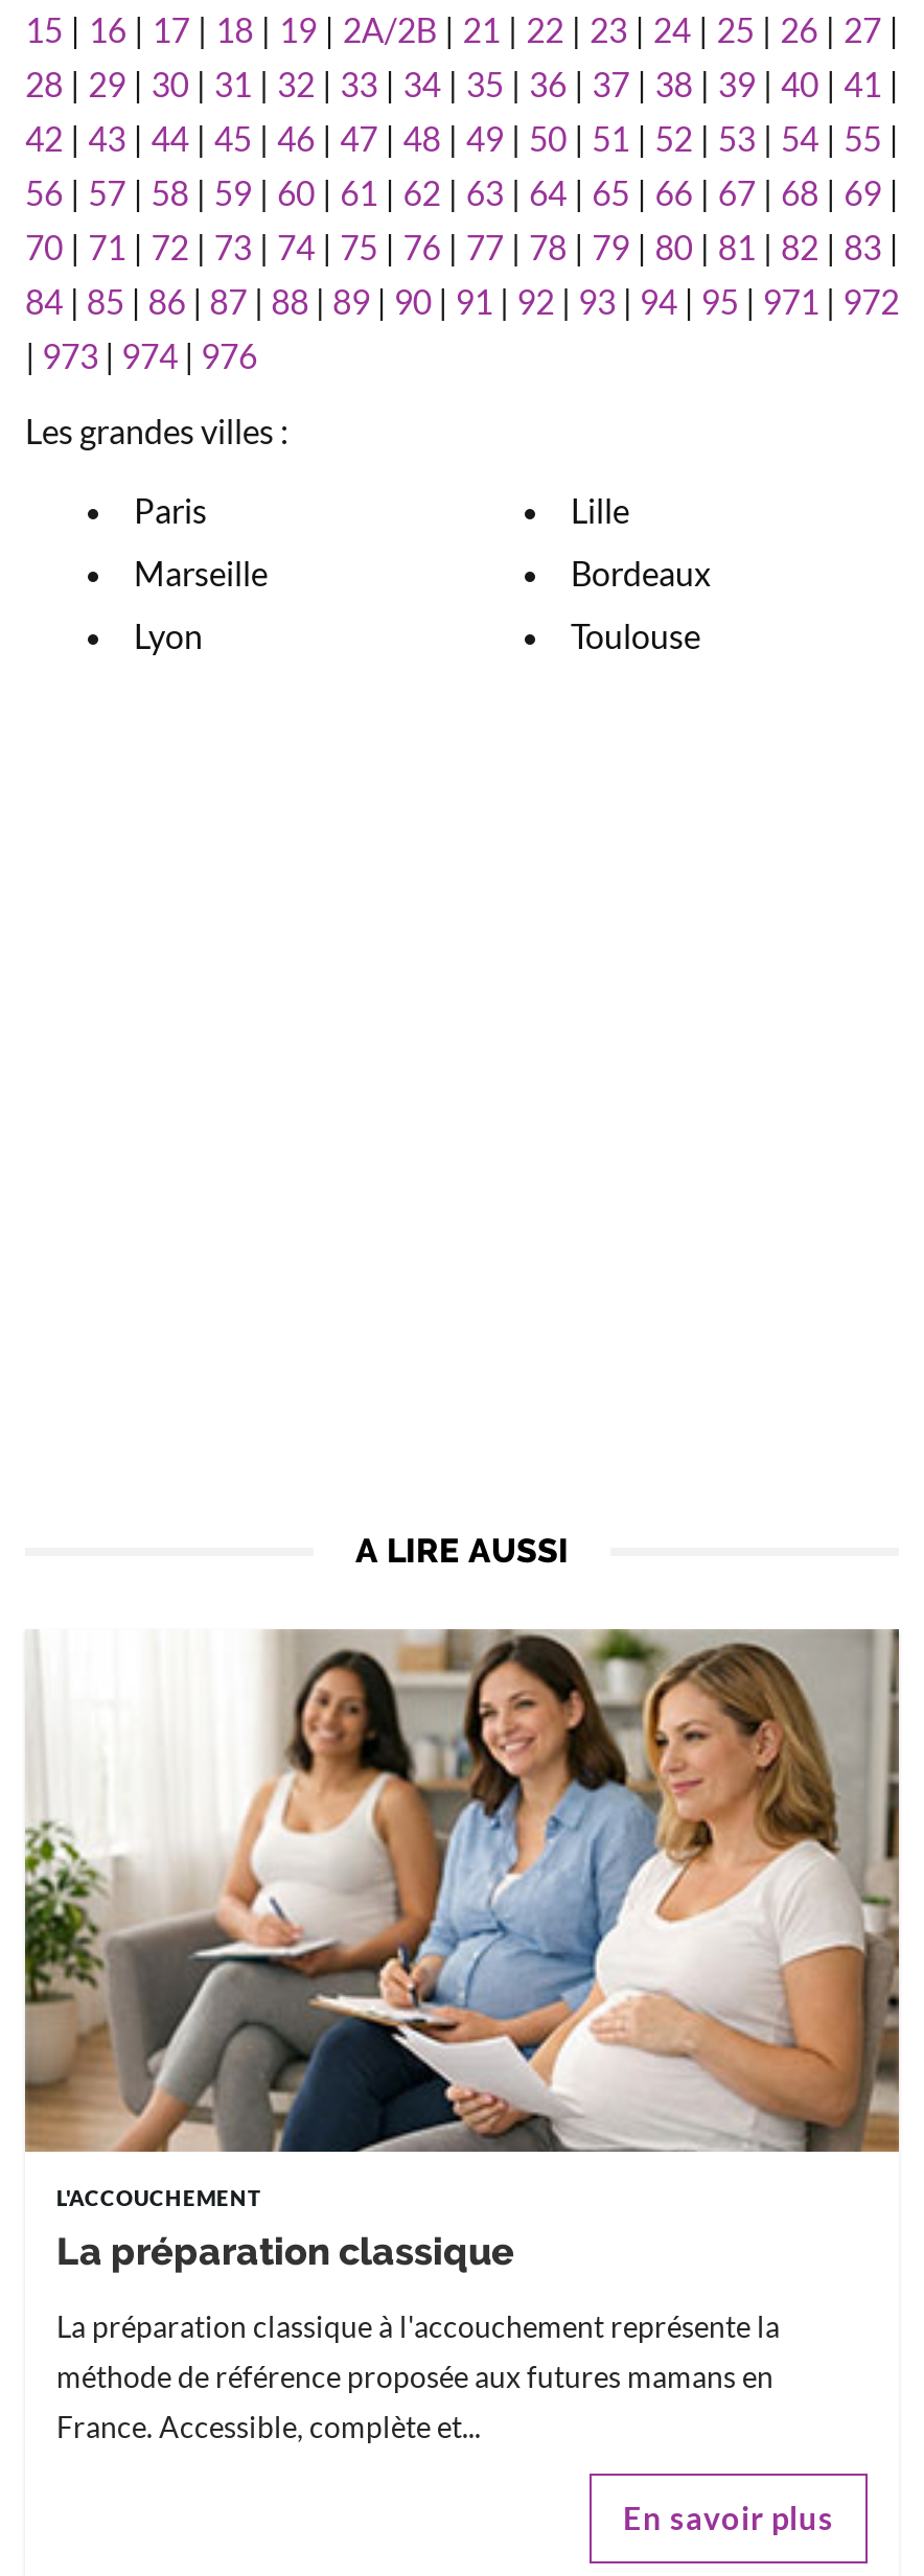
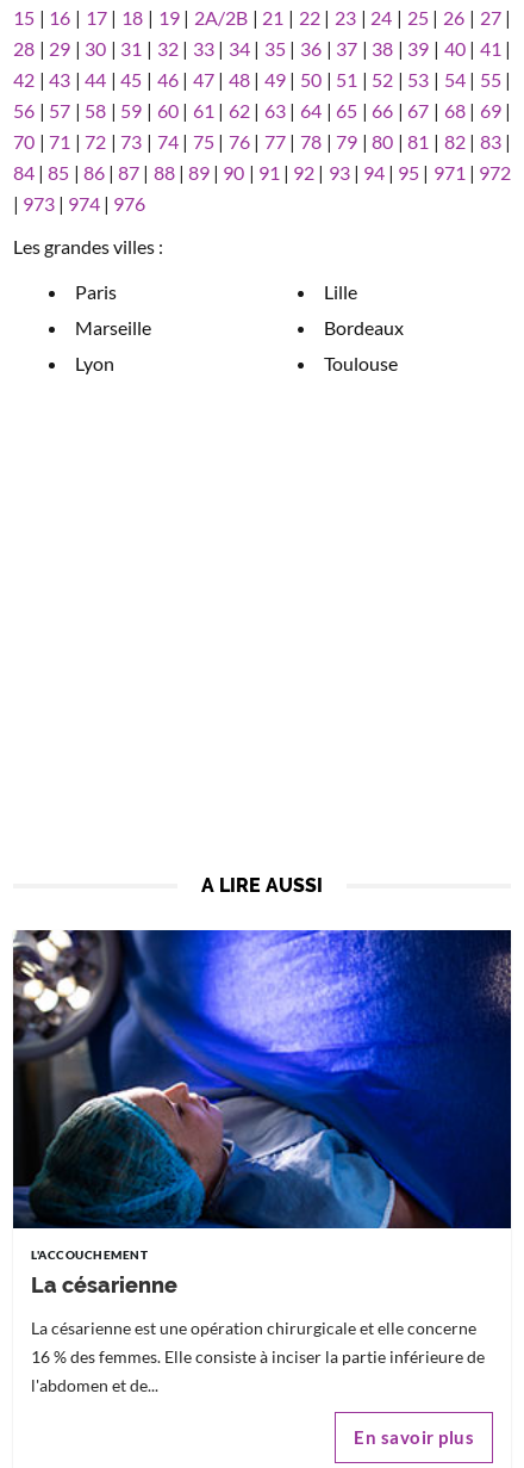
- [image]
- La préparation classique
+ [image]
+ La césarienne

- La préparation classique à l'accouchement représente la
- méthode de référence proposée aux futures mamans en
- France. Accessible, complète et...
+ La césarienne est une opération chirurgicale et elle concerne
+ 16 % des femmes. Elle consiste à inciser la partie inférieure de
+ l'abdomen et de...
